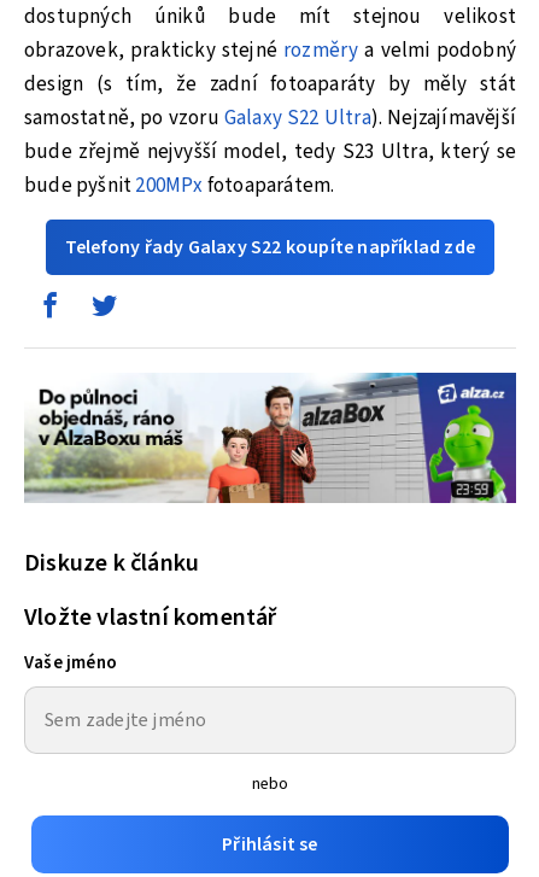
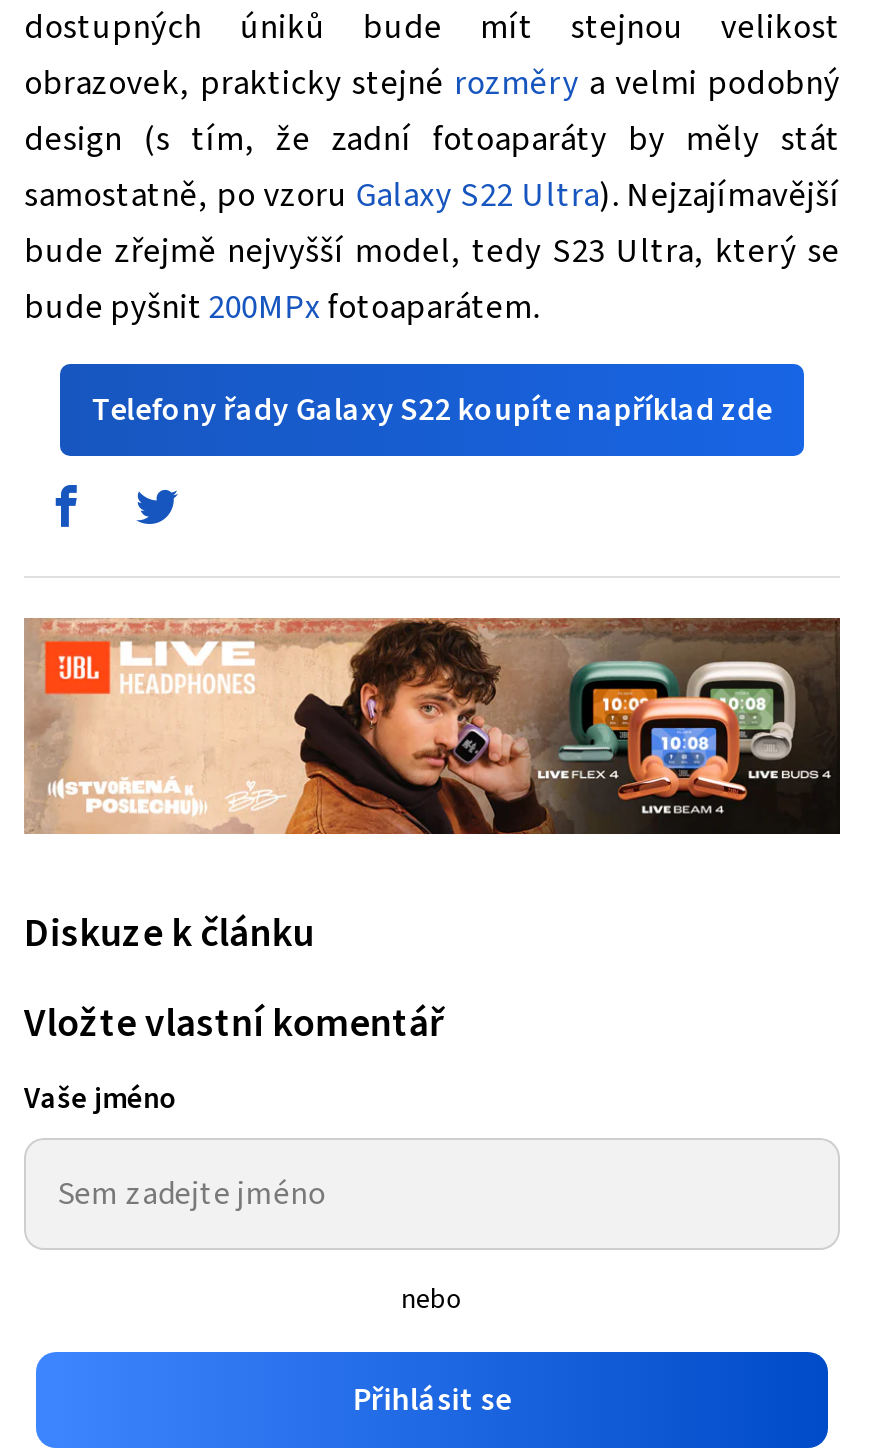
- [image]
+ [image]
